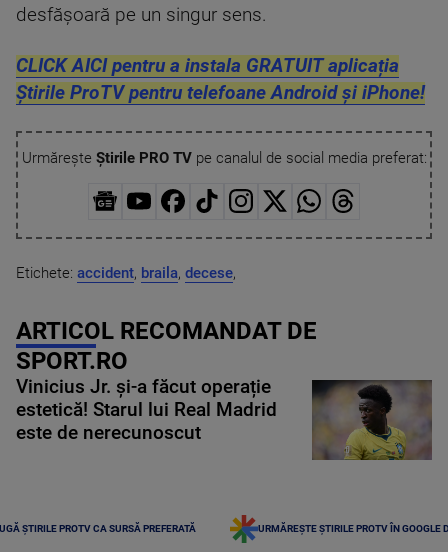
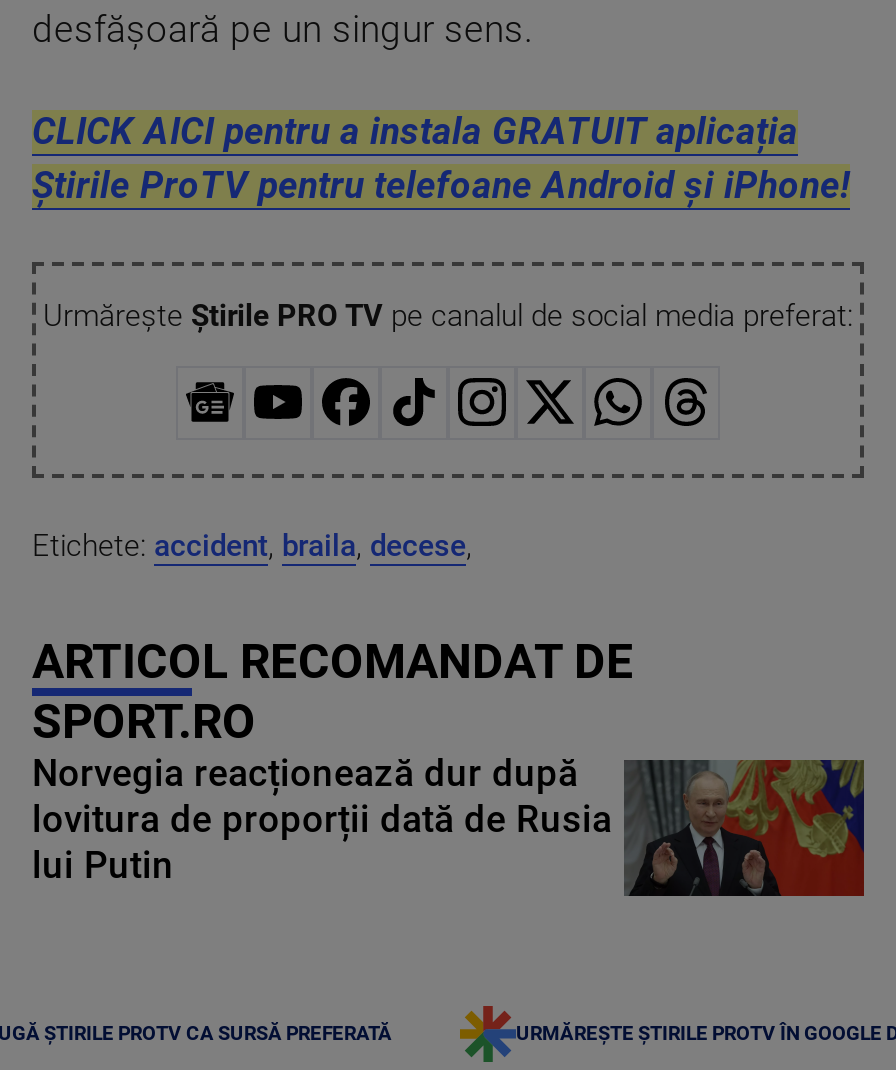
- [image]
- Vinicius Jr. și-a făcut operație
- estetică! Starul lui Real Madrid
- este de nerecunoscut
+ [image]
+ Norvegia reacționează dur după
+ lovitura de proporții dată de Rusia
+ lui Putin
